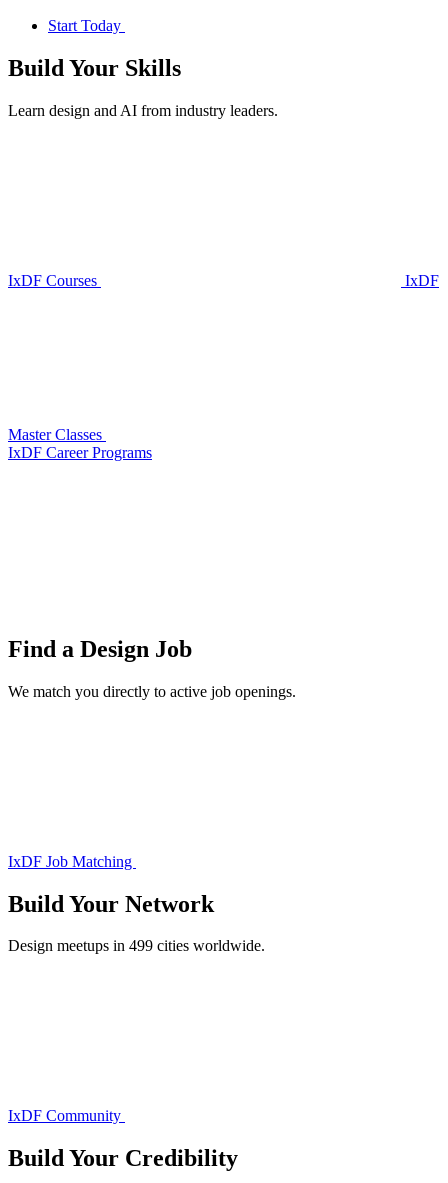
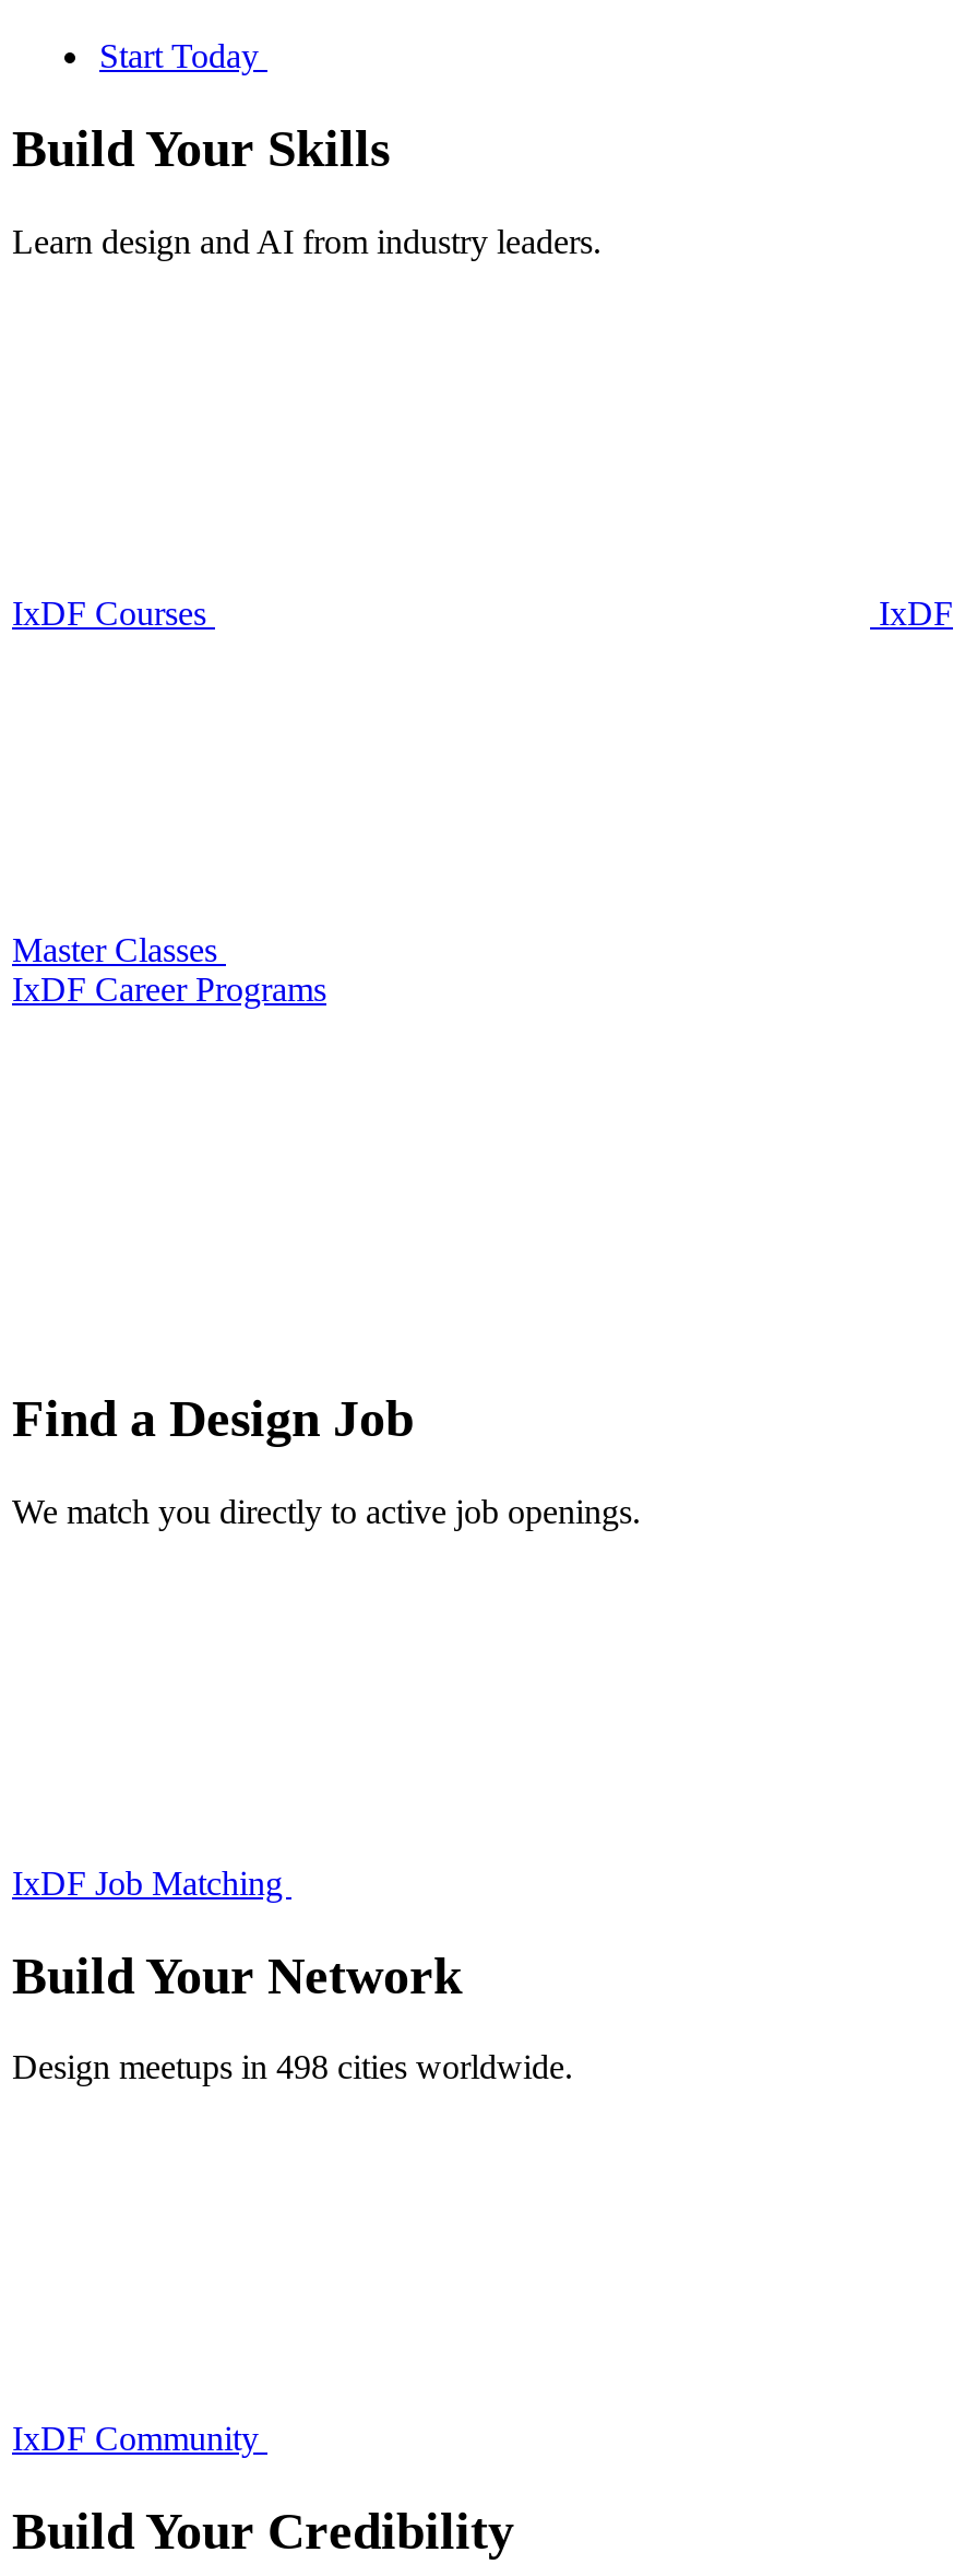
- Design meetups in 499 cities worldwide.
+ Design meetups in 498 cities worldwide.
